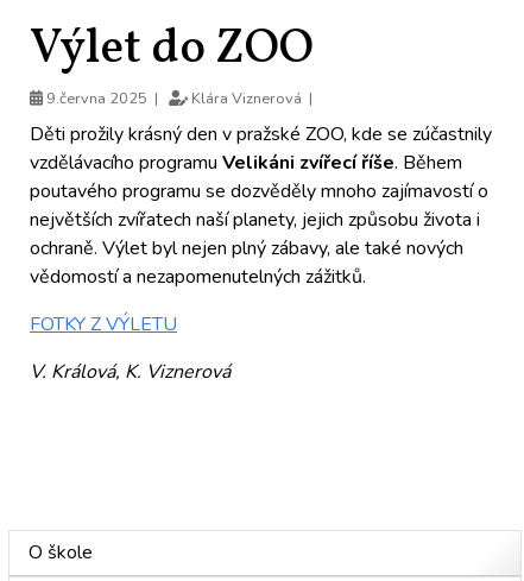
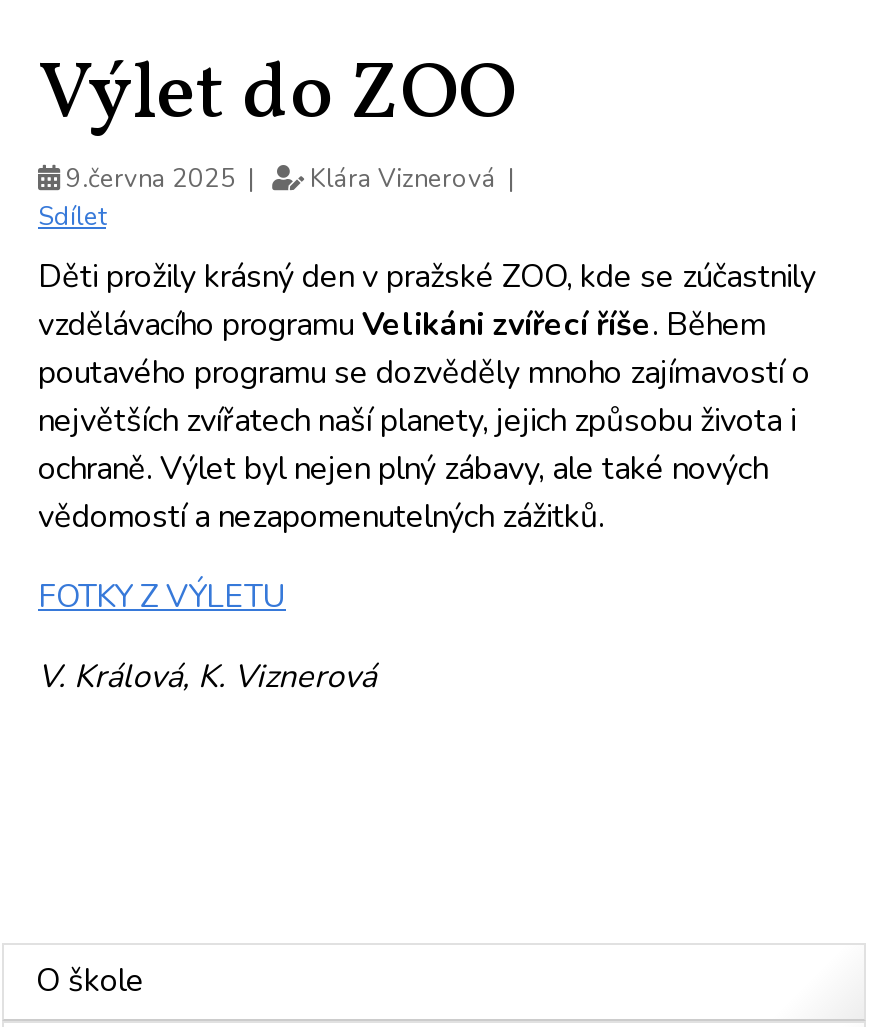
+ Sdílet
